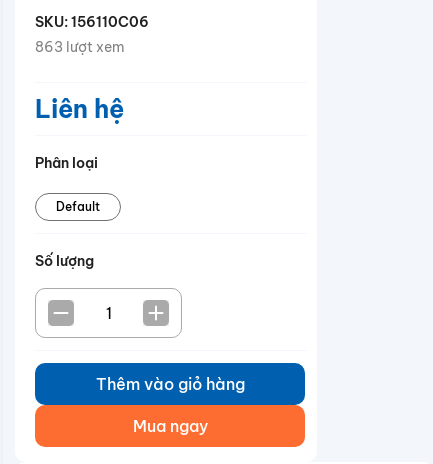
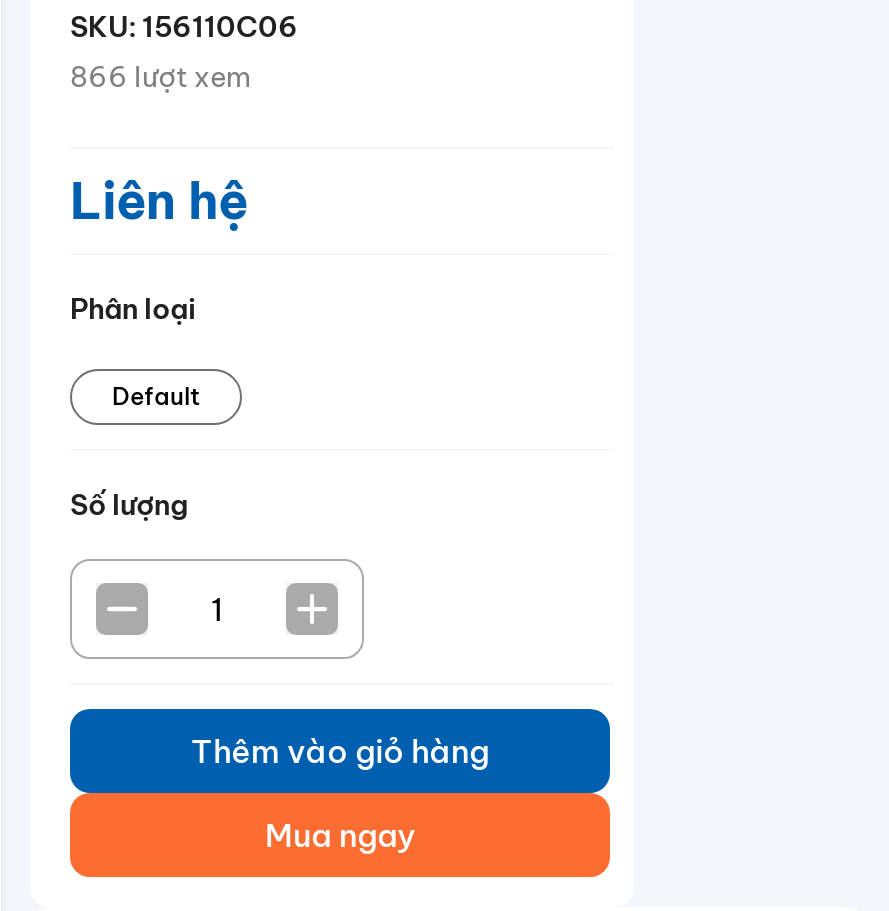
- 863 lượt xem
+ 866 lượt xem
